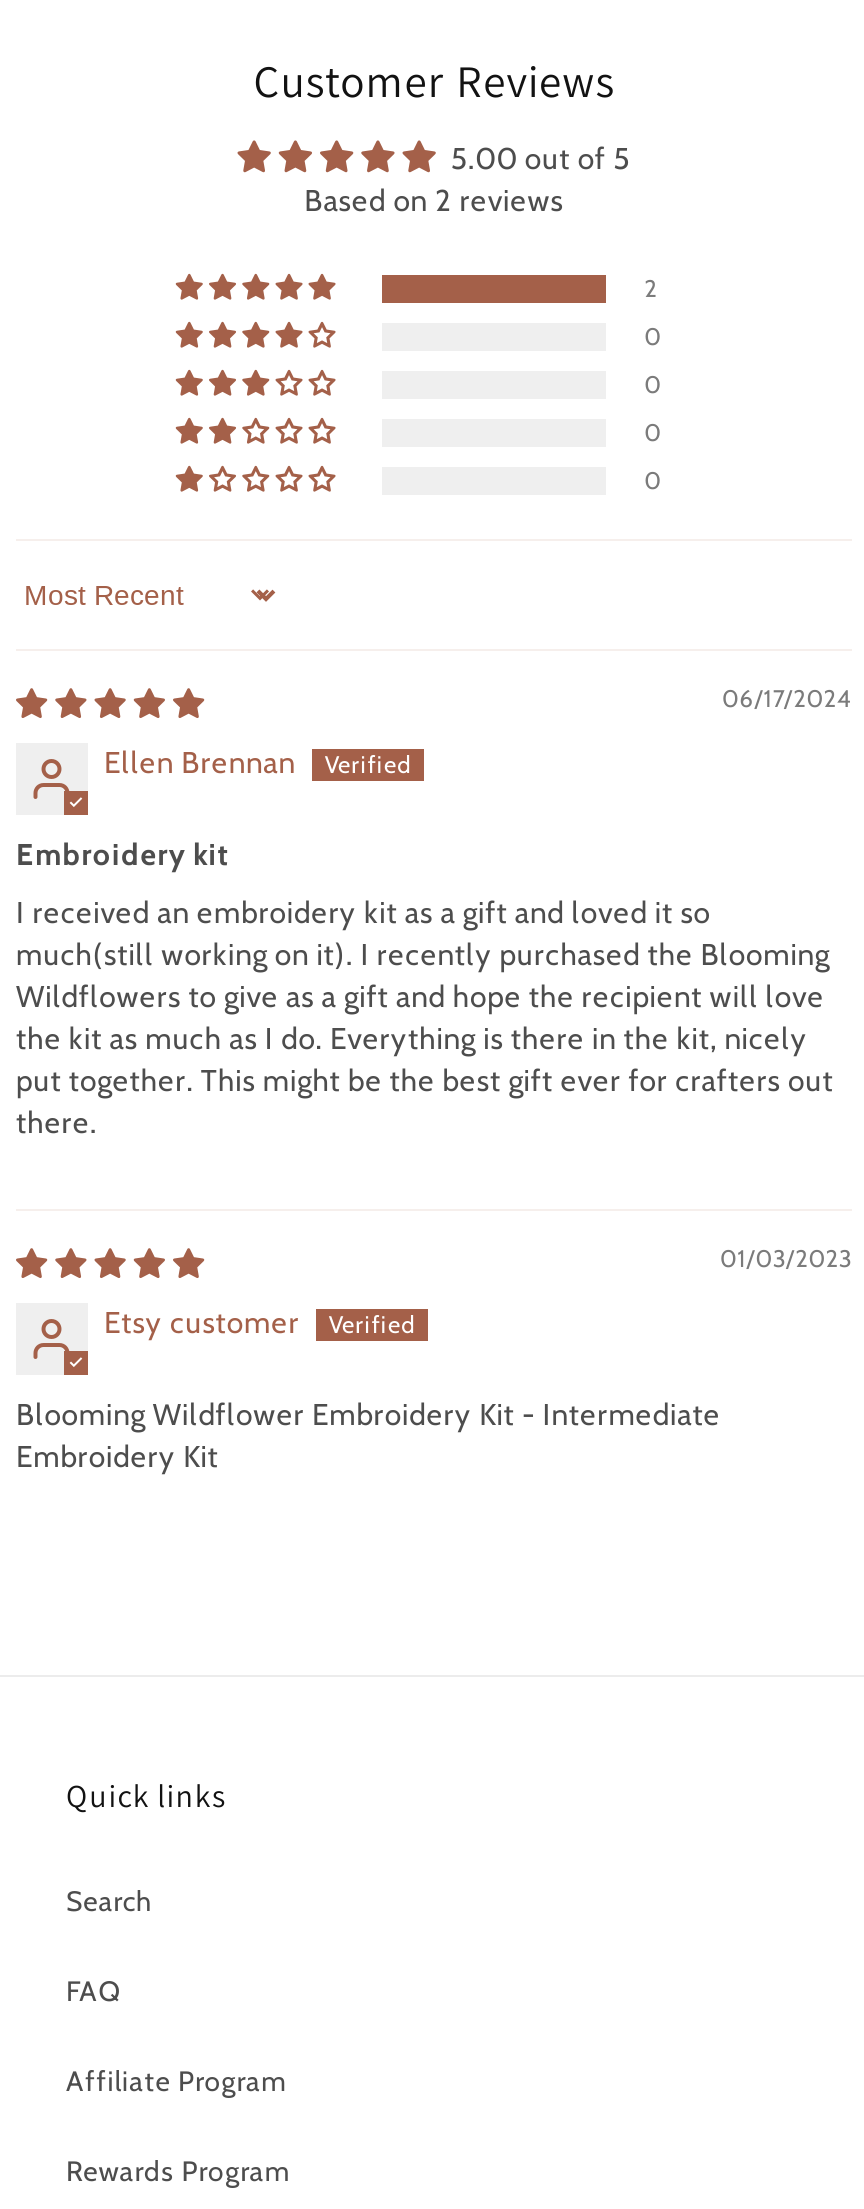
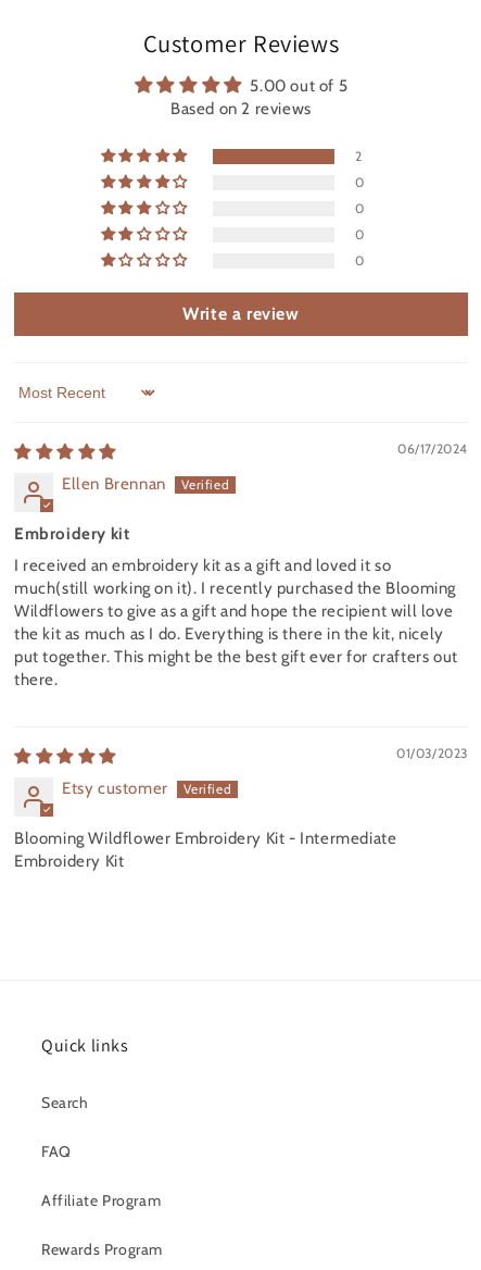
+ Write a review
